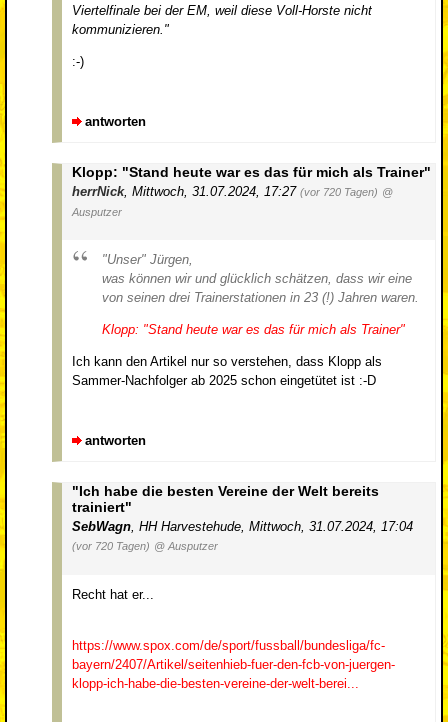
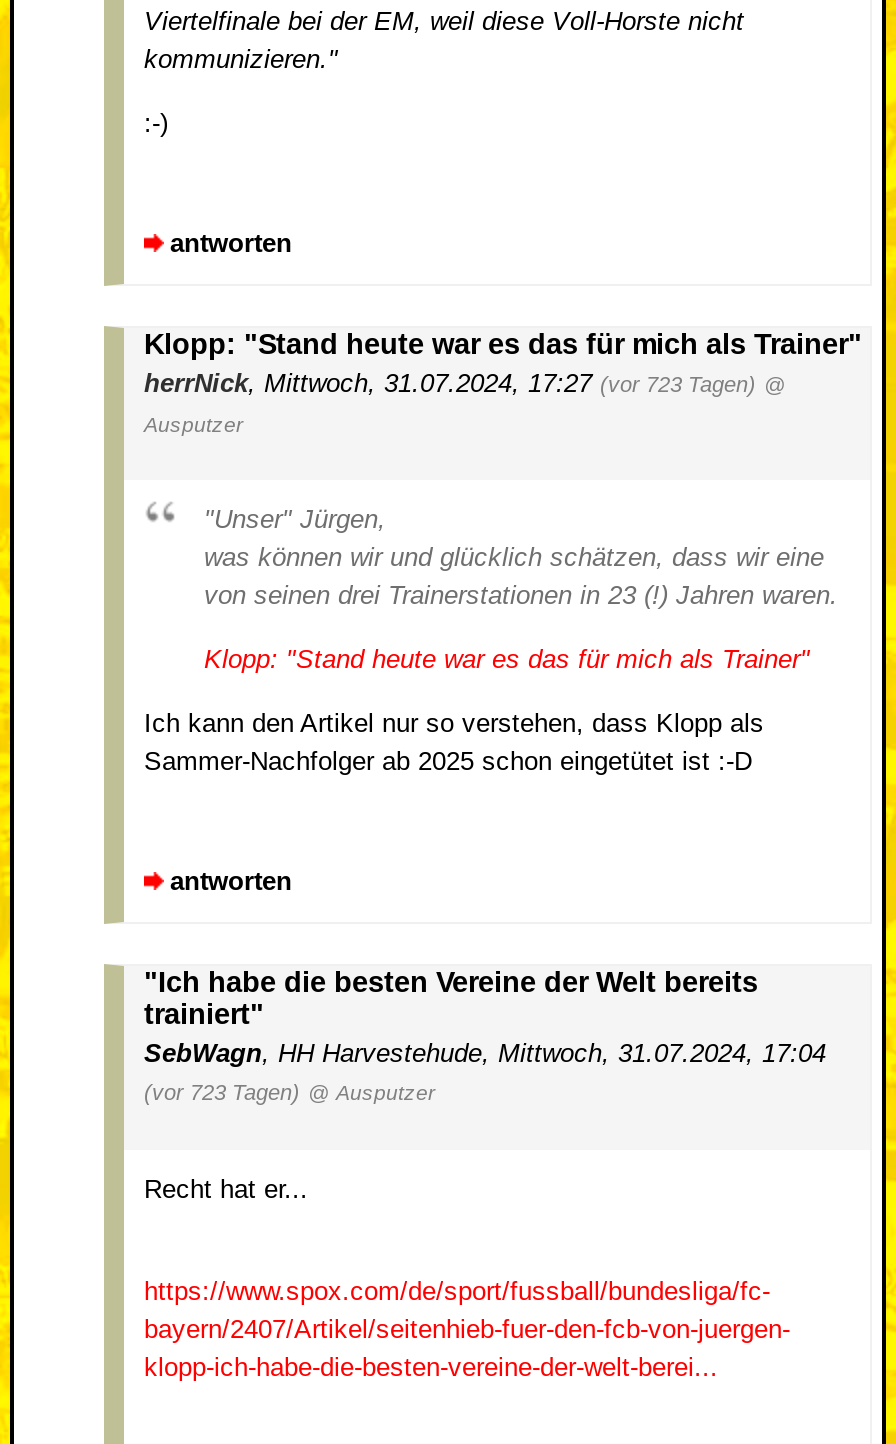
- herrNick, Mittwoch, 31.07.2024, 17:27 (vor 720 Tagen) @
+ herrNick, Mittwoch, 31.07.2024, 17:27 (vor 723 Tagen) @

- (vor 720 Tagen) @ Ausputzer
+ (vor 723 Tagen) @ Ausputzer
